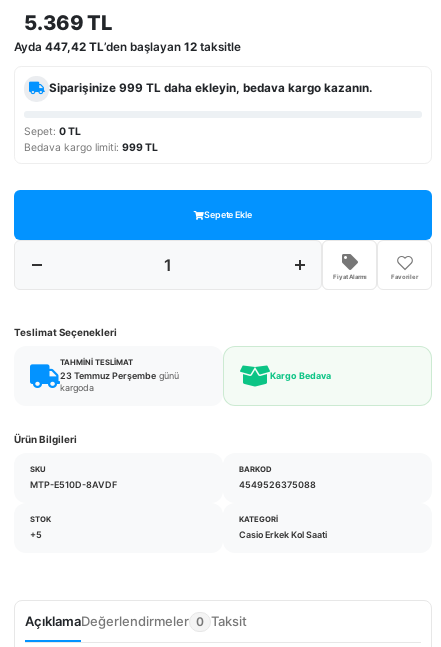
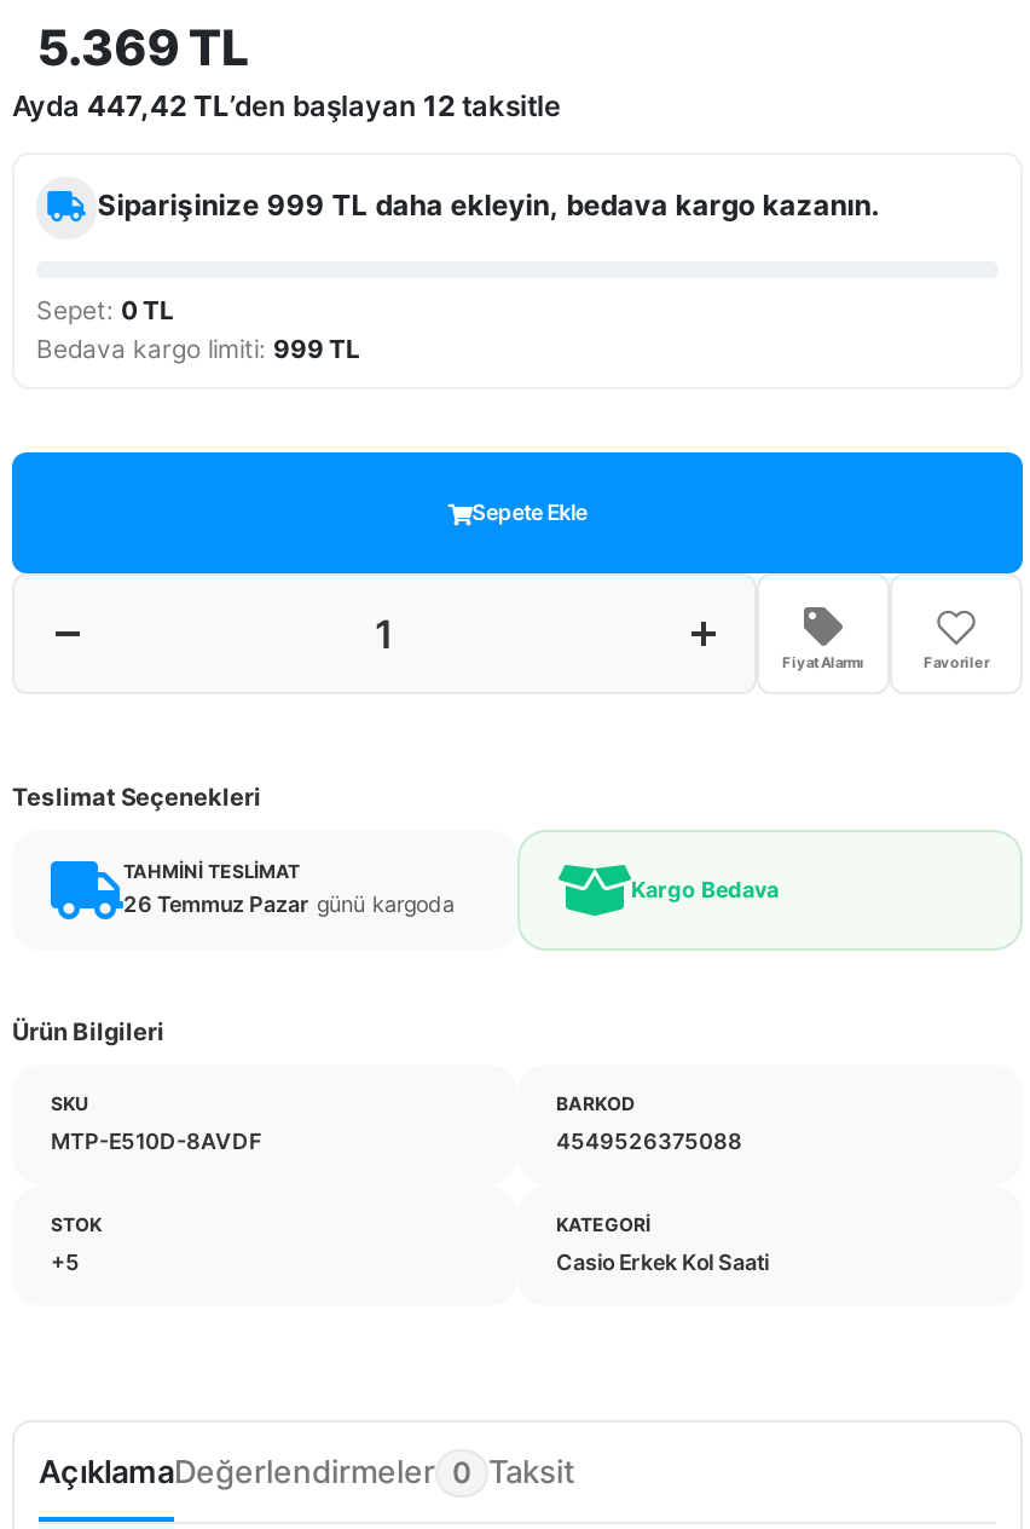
- 23 Temmuz Perşembe günü
- kargoda
+ 26 Temmuz Pazar günü kargoda
